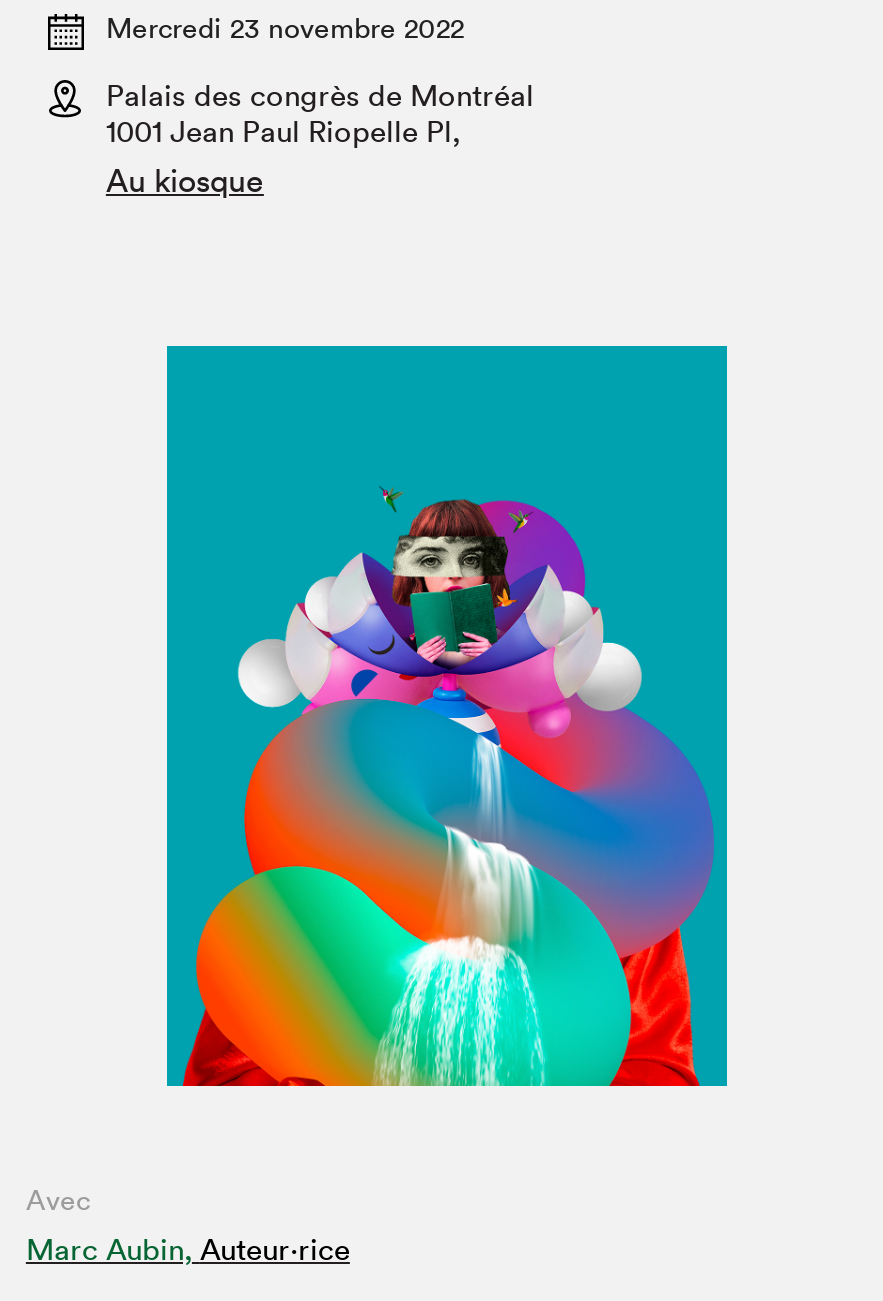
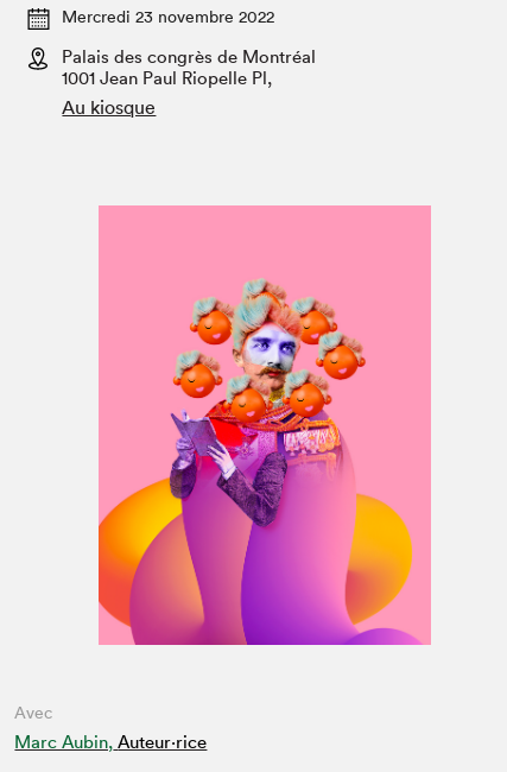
- [image]
+ [image]
